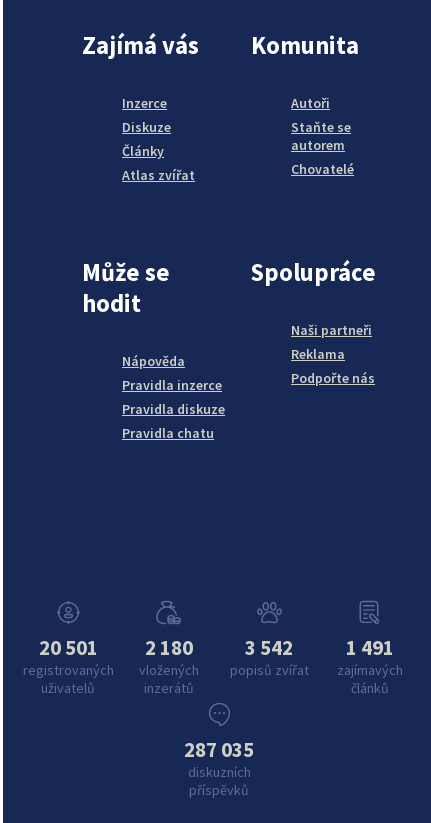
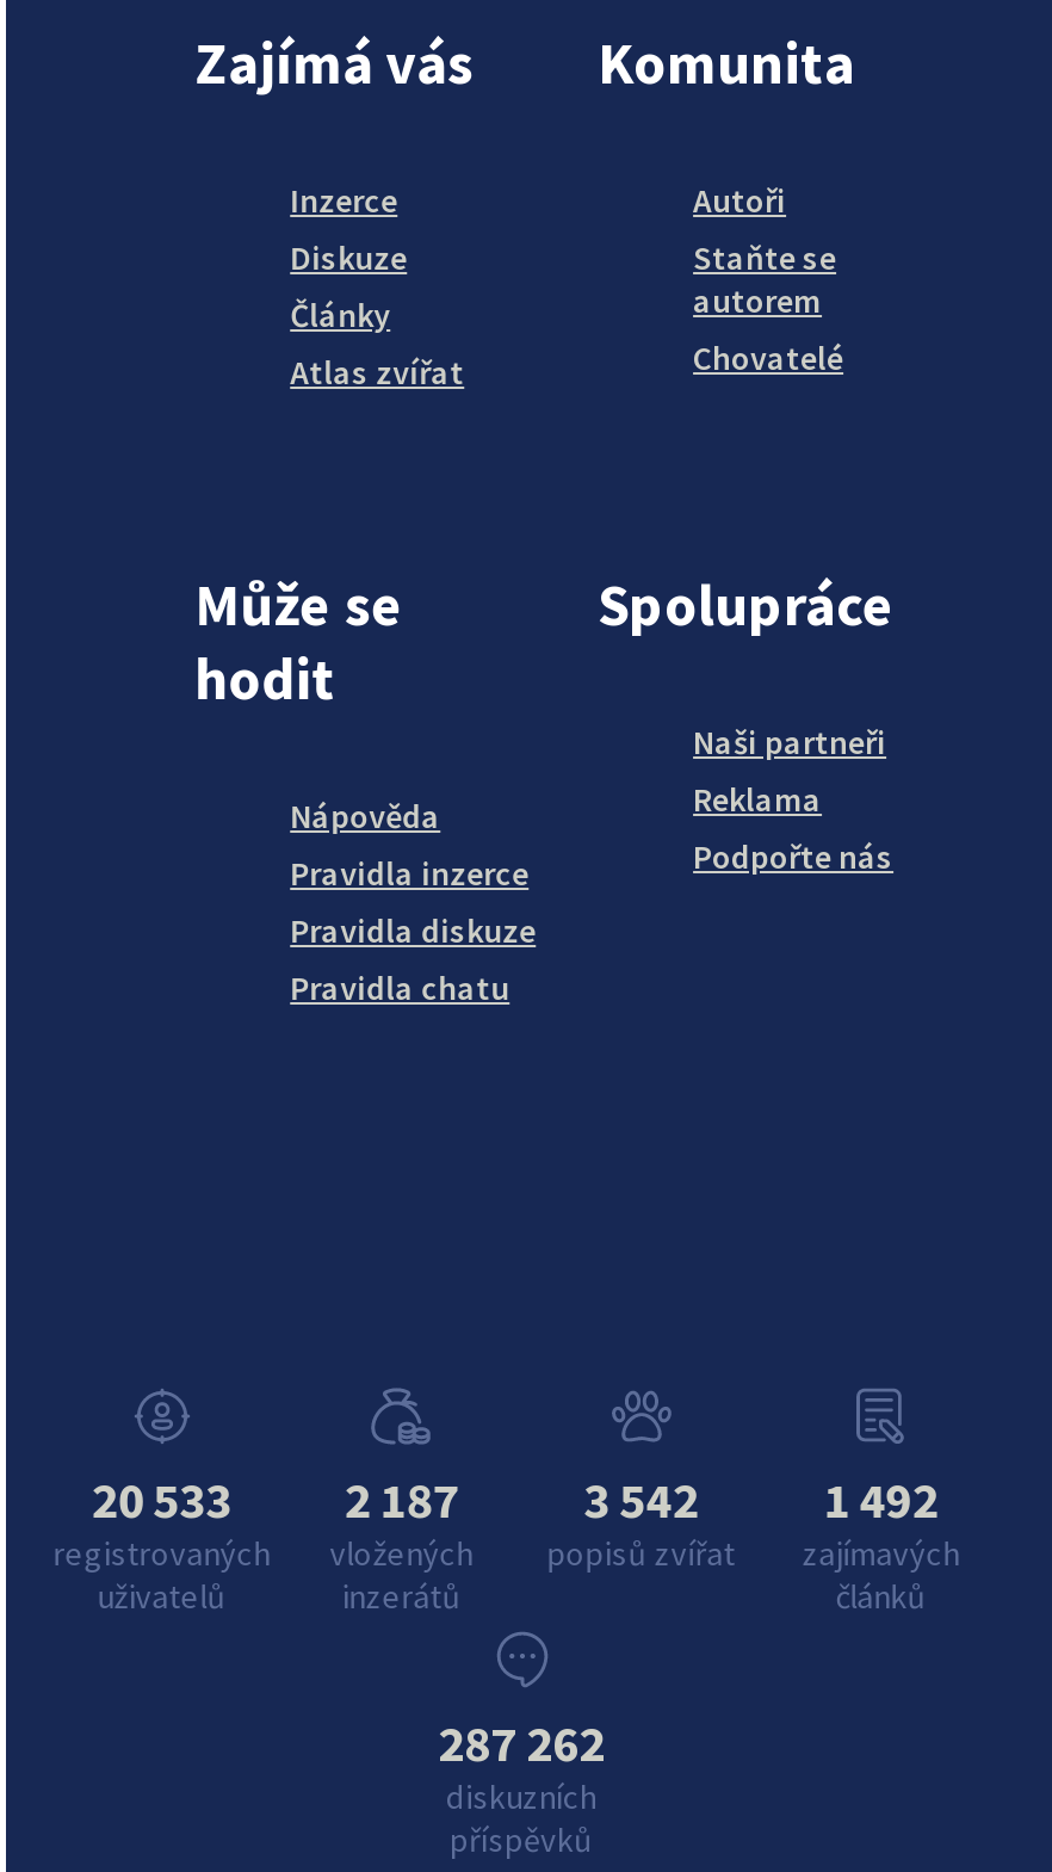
- 20 501
+ 20 533

- 2 180
+ 2 187

- 1 491
+ 1 492

- 287 035
+ 287 262
